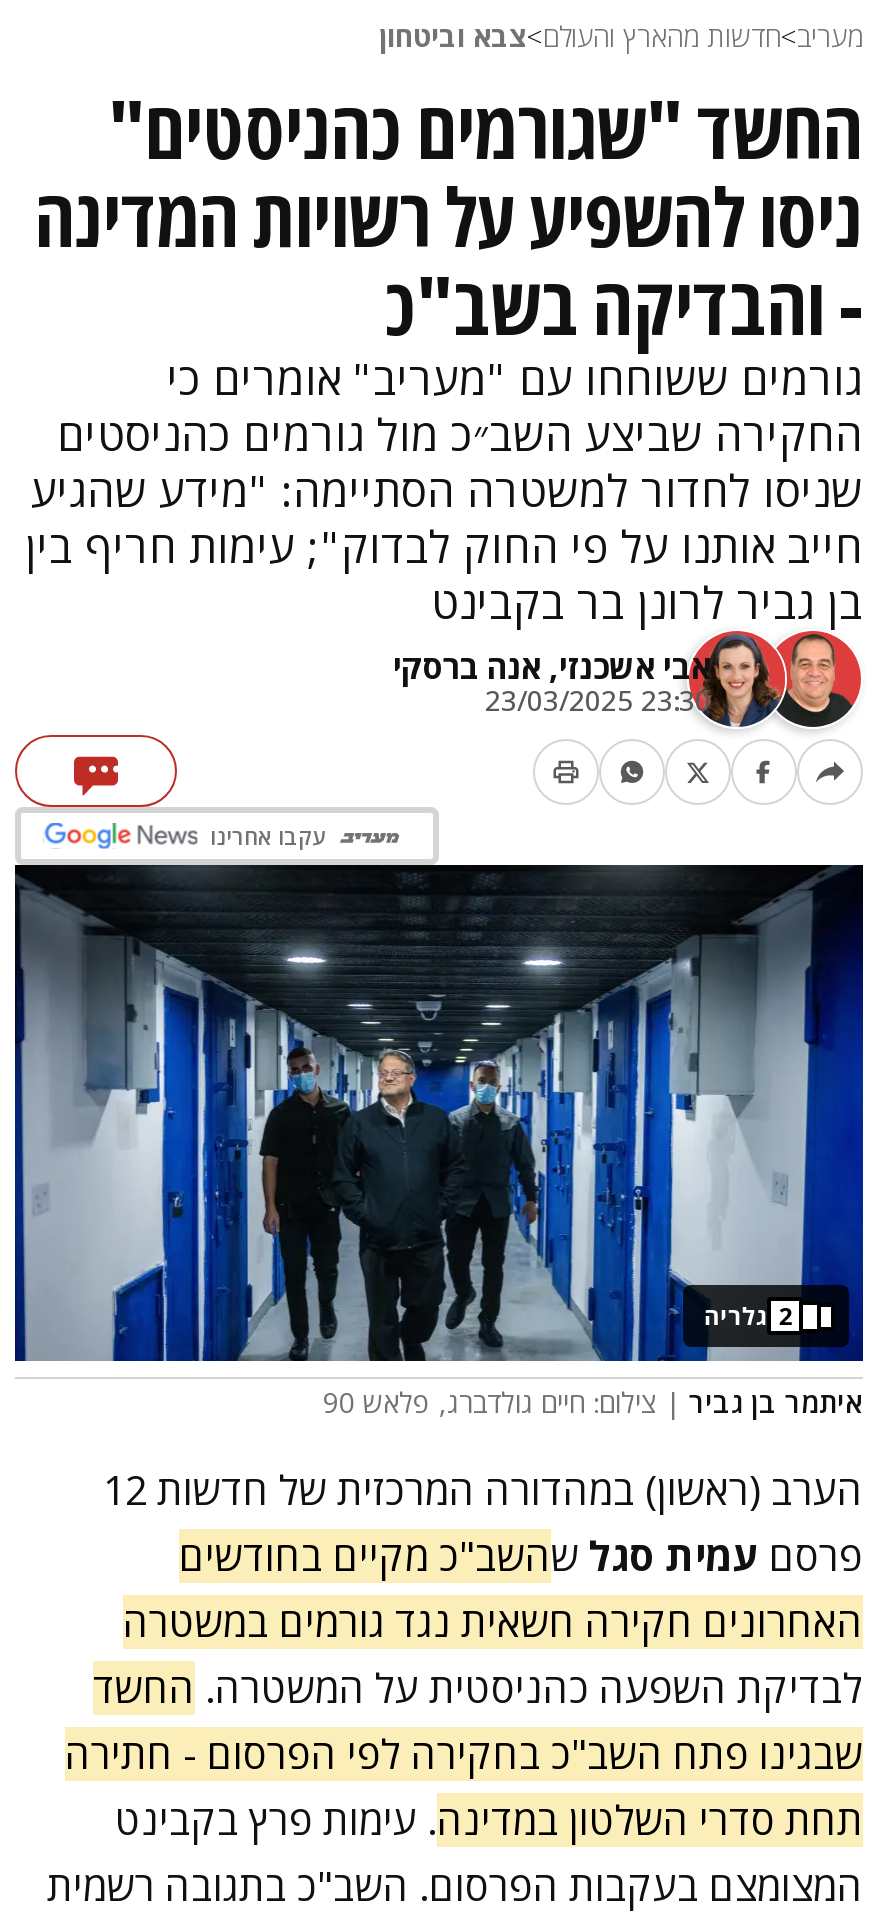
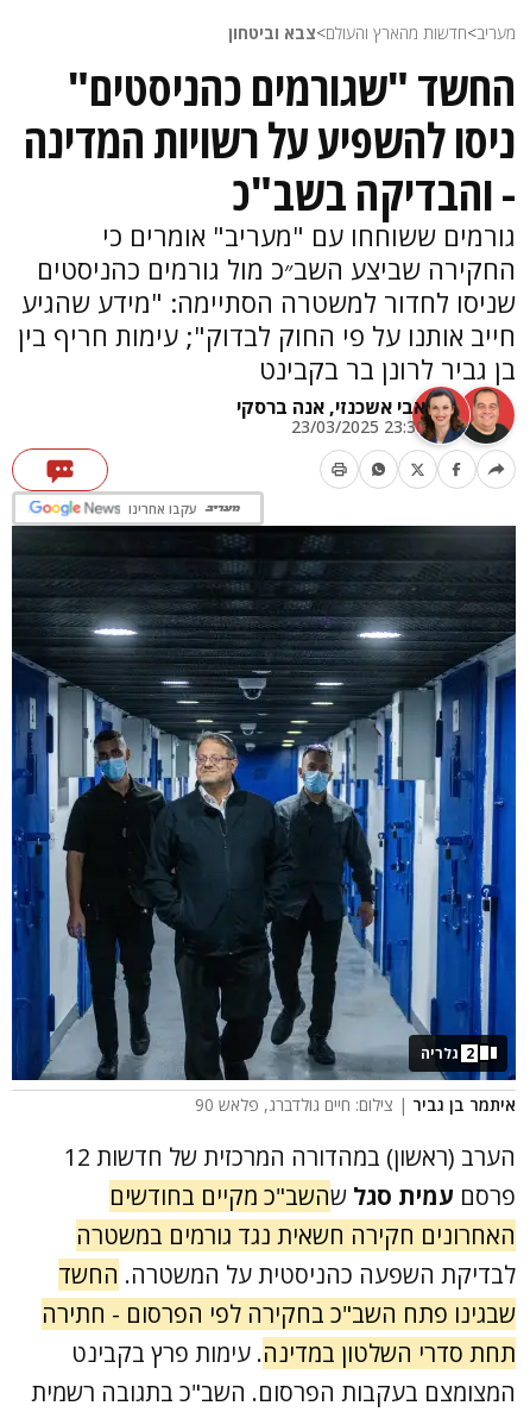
- [image]
+ [image]
